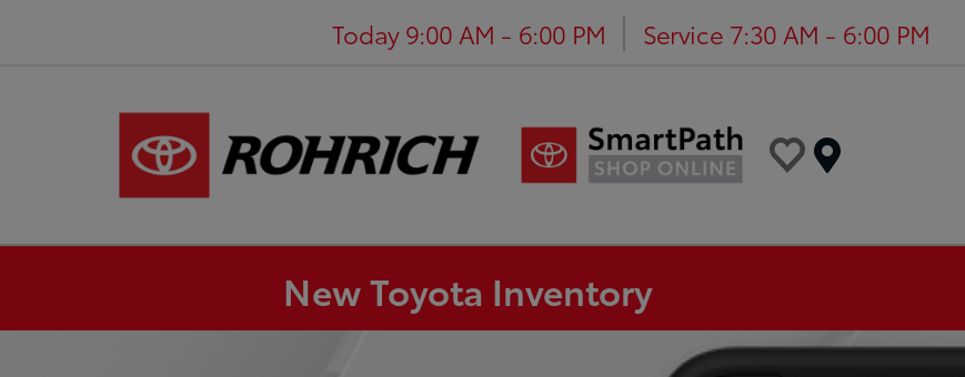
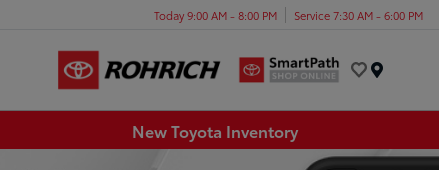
- Today 9:00 AM - 6:00 PM Service 7:30 AM - 6:00 PM
+ Today 9:00 AM - 8:00 PM Service 7:30 AM - 6:00 PM
